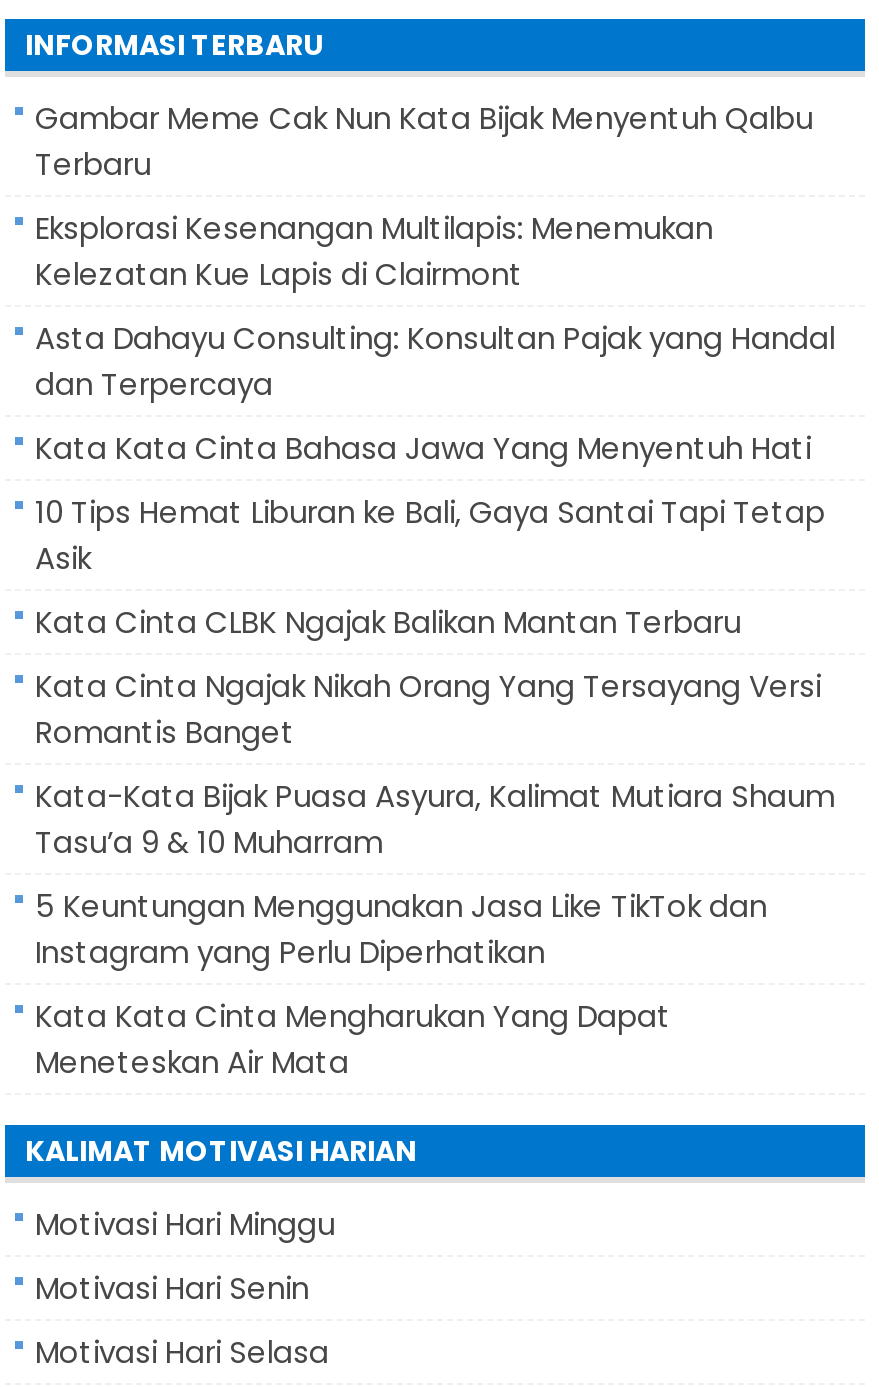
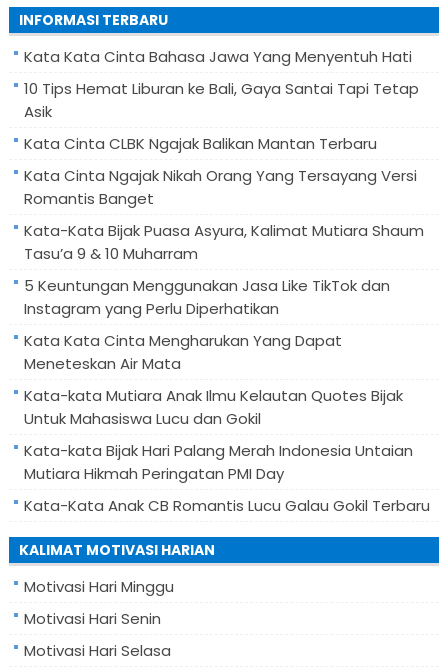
- Gambar Meme Cak Nun Kata Bijak Menyentuh Qalbu
- Terbaru
- Eksplorasi Kesenangan Multilapis: Menemukan
- Kelezatan Kue Lapis di Clairmont
- Asta Dahayu Consulting: Konsultan Pajak yang Handal
- dan Terpercaya

moved up: Kata Kata Cinta Bahasa Jawa Yang Menyentuh Hati | 10 Tips Hemat Liburan ke Bali, Gaya Santai Tapi Tetap | Asik | ... | Kata Kata Cinta Mengharukan Yang Dapat | Meneteskan Air Mata

+ Kata-kata Mutiara Anak Ilmu Kelautan Quotes Bijak
+ Untuk Mahasiswa Lucu dan Gokil
+ Kata-kata Bijak Hari Palang Merah Indonesia Untaian
+ Mutiara Hikmah Peringatan PMI Day
+ Kata-Kata Anak CB Romantis Lucu Galau Gokil Terbaru
